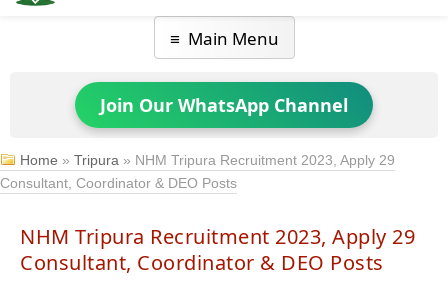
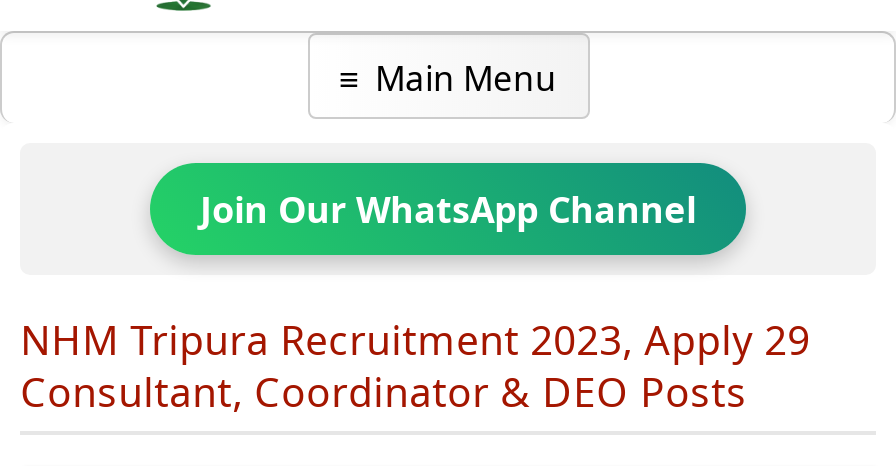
- Home» Tripura» NHM Tripura Recruitment 2023, Apply 29
- Consultant, Coordinator & DEO Posts
